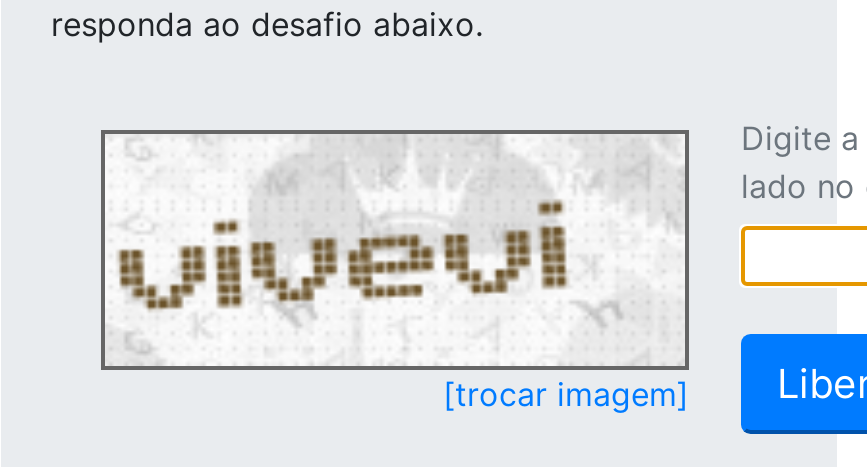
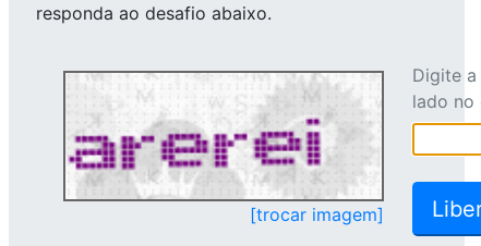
- [image]
+ [image]
